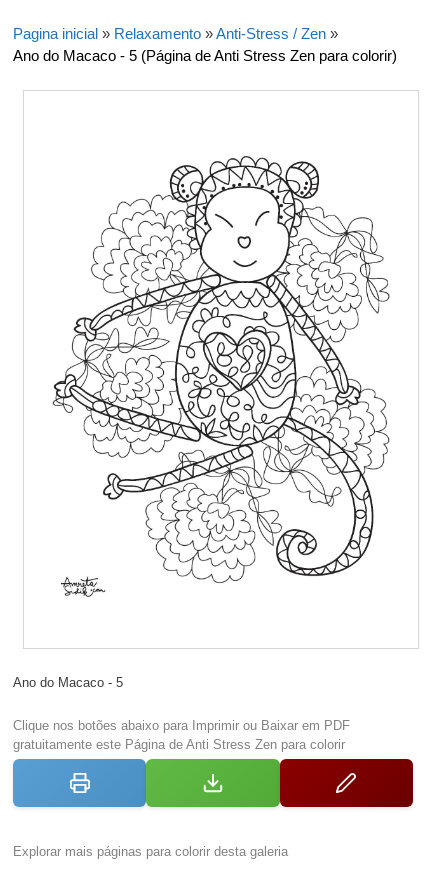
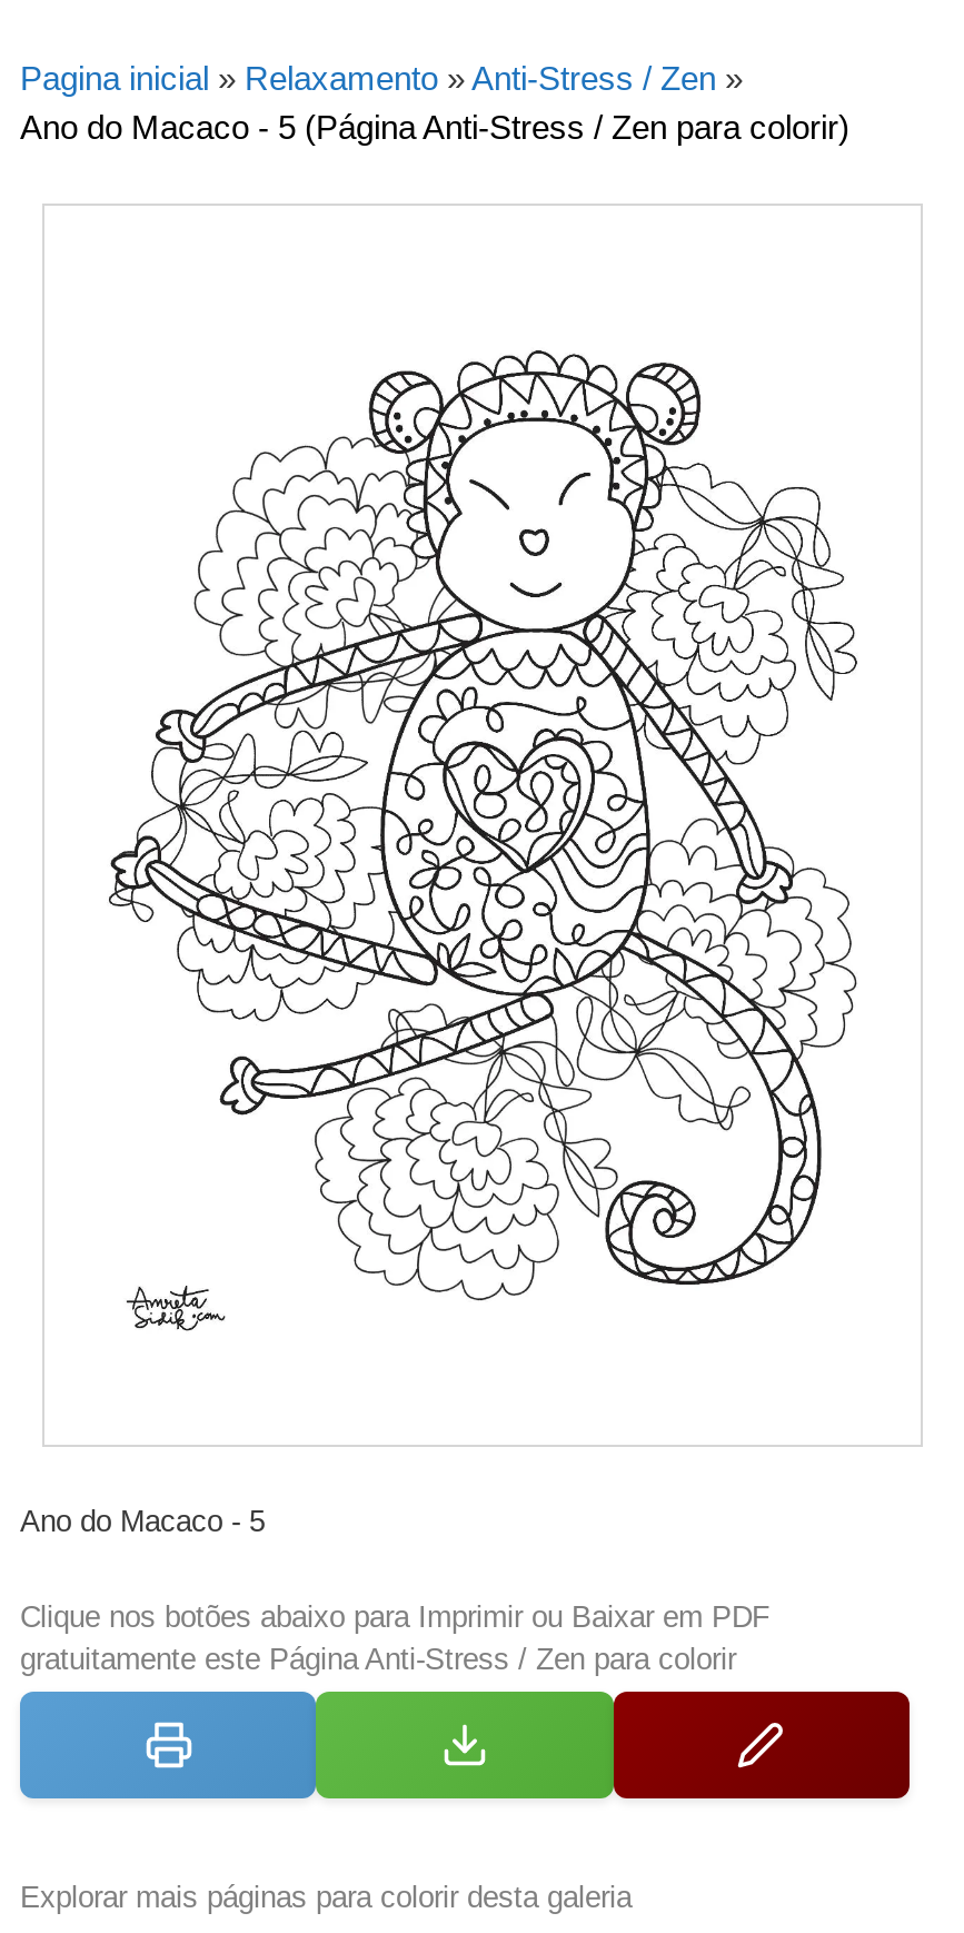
- Ano do Macaco - 5 (Página de Anti Stress Zen para colorir)
+ Ano do Macaco - 5 (Página Anti-Stress / Zen para colorir)

- gratuitamente este Página de Anti Stress Zen para colorir
+ gratuitamente este Página Anti-Stress / Zen para colorir
